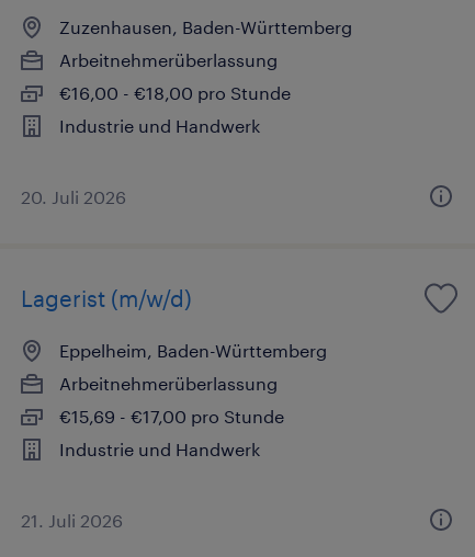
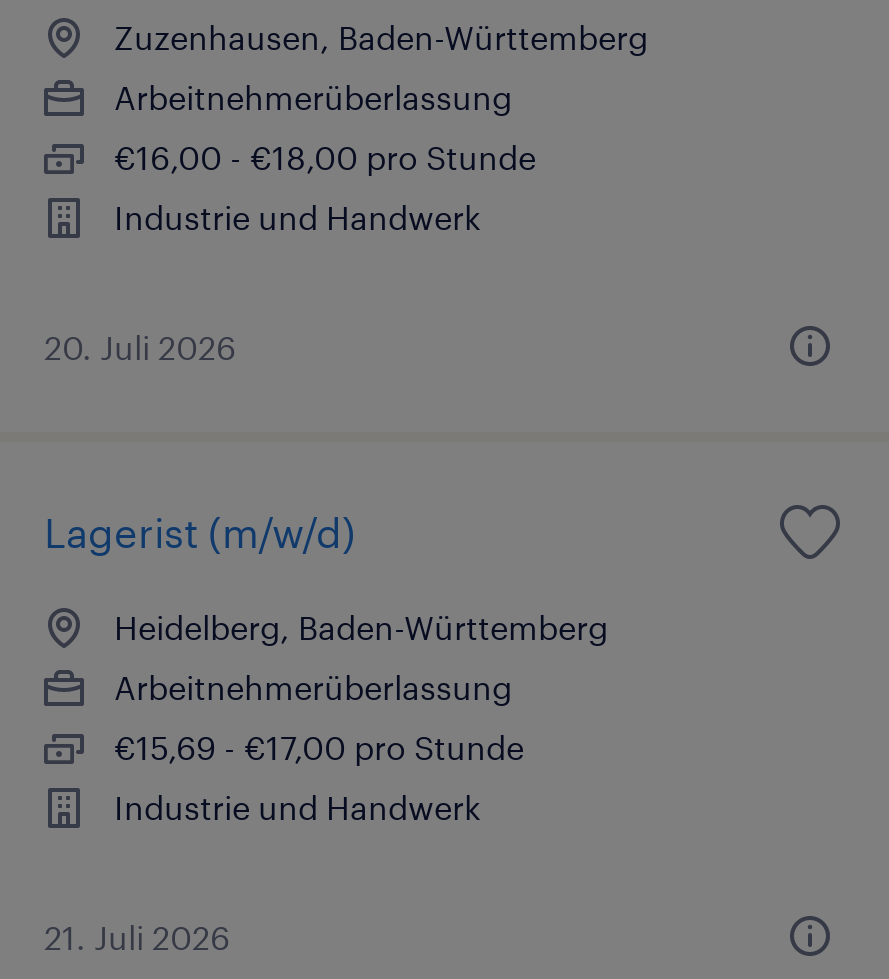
- Eppelheim, Baden-Württemberg
+ Heidelberg, Baden-Württemberg
